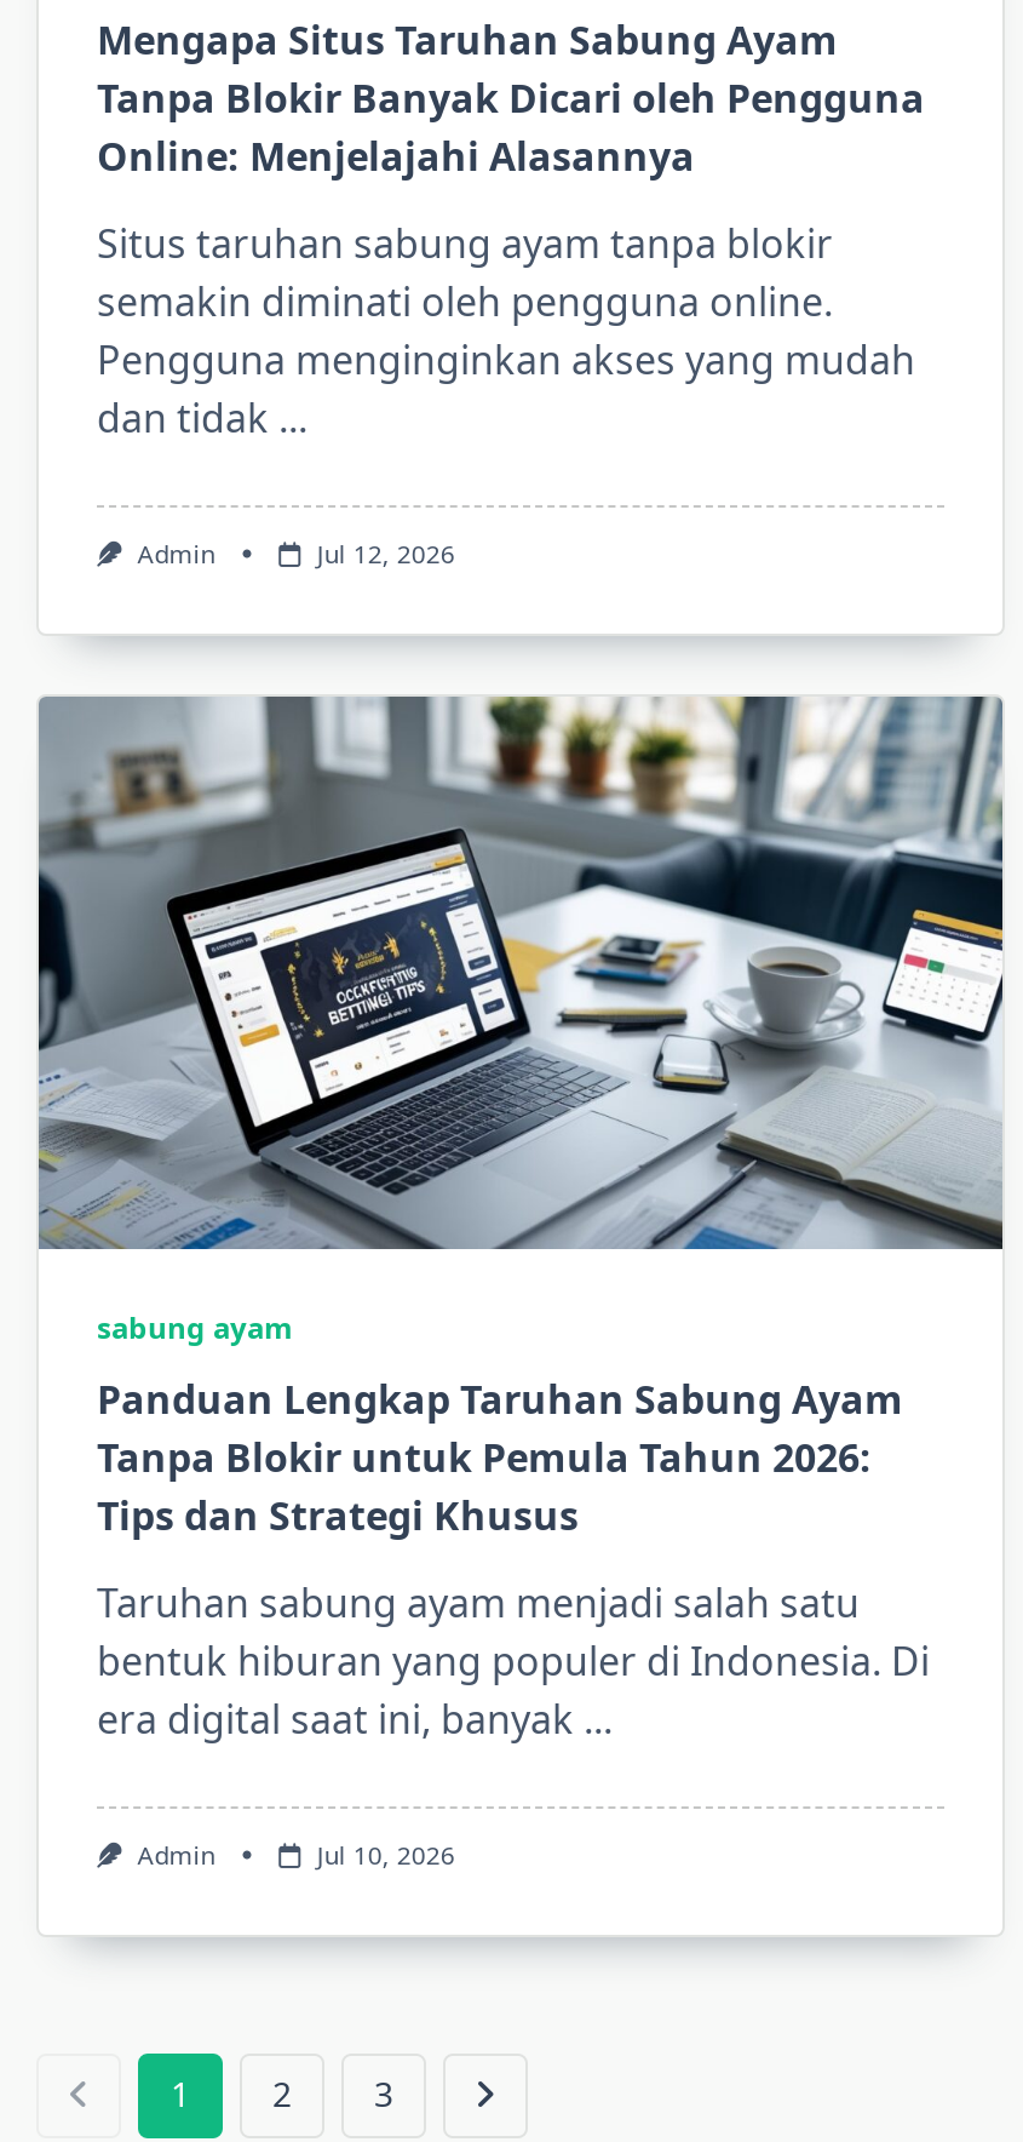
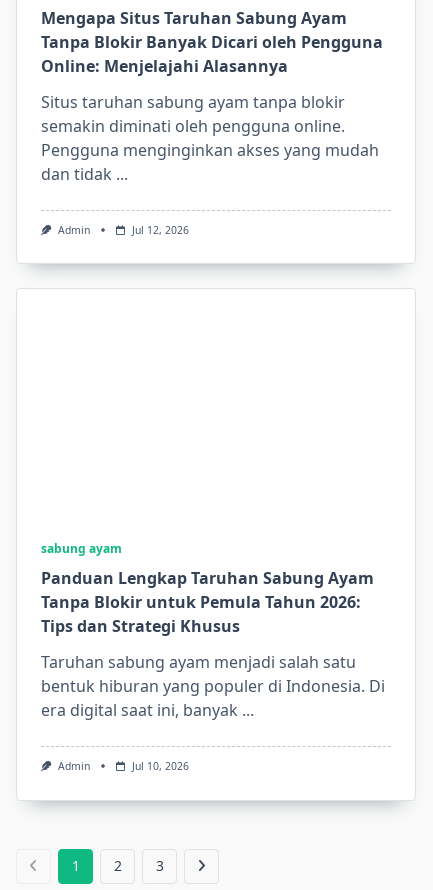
- [image]
